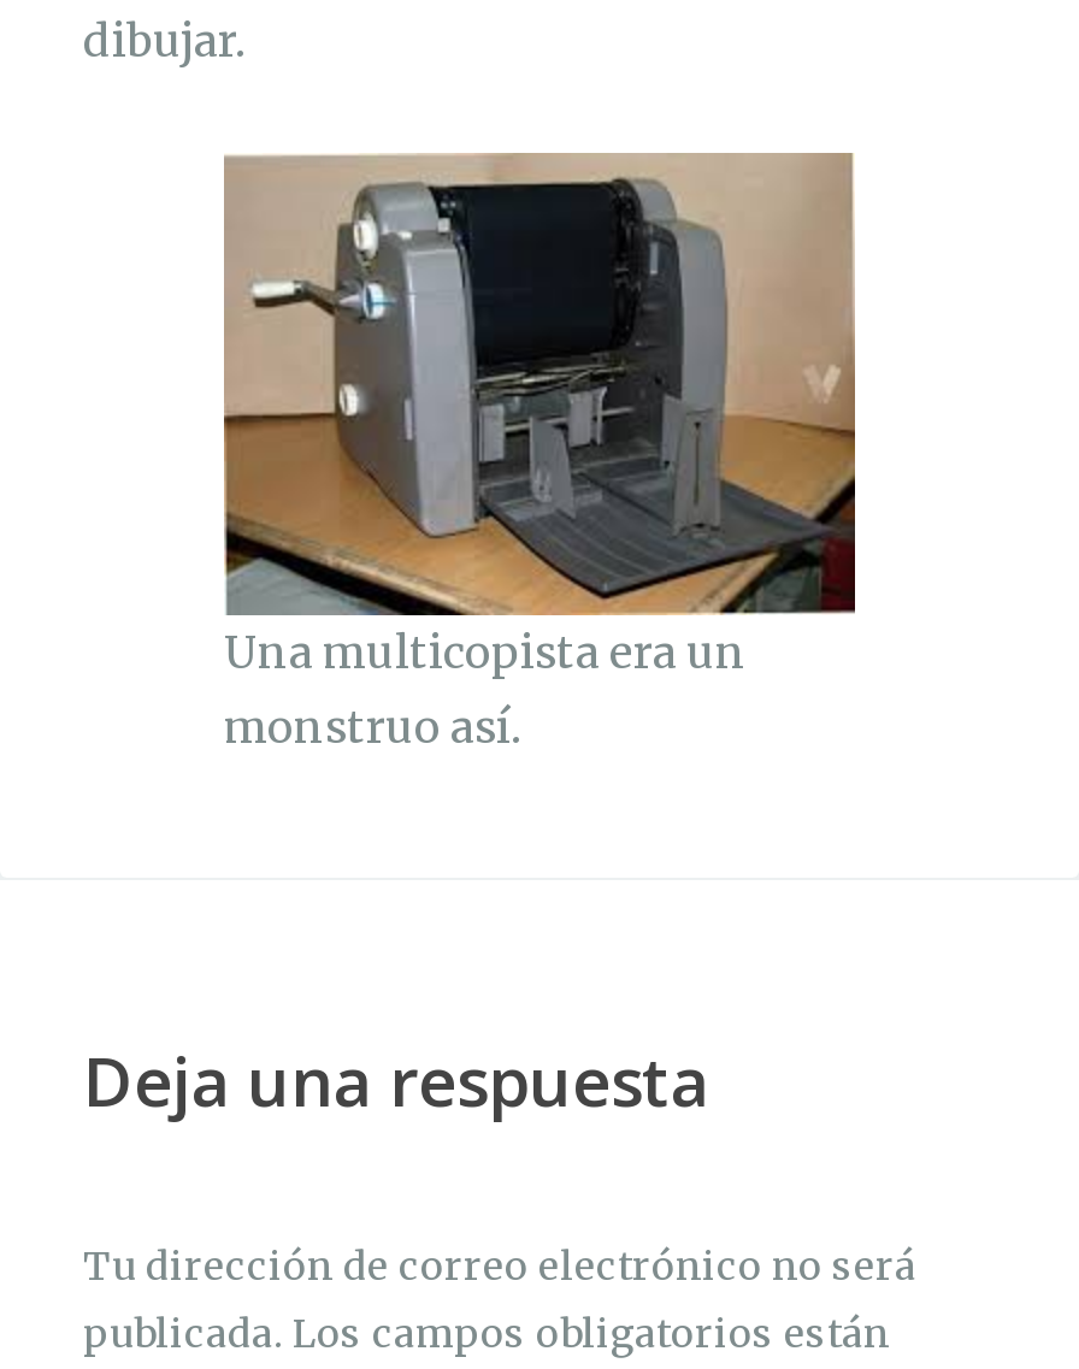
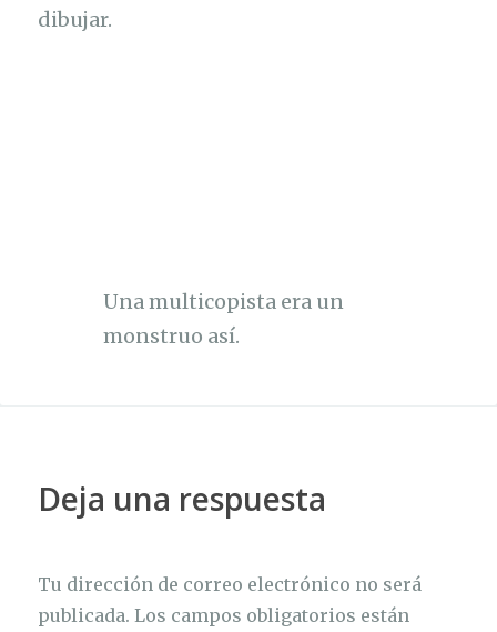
- [image]
